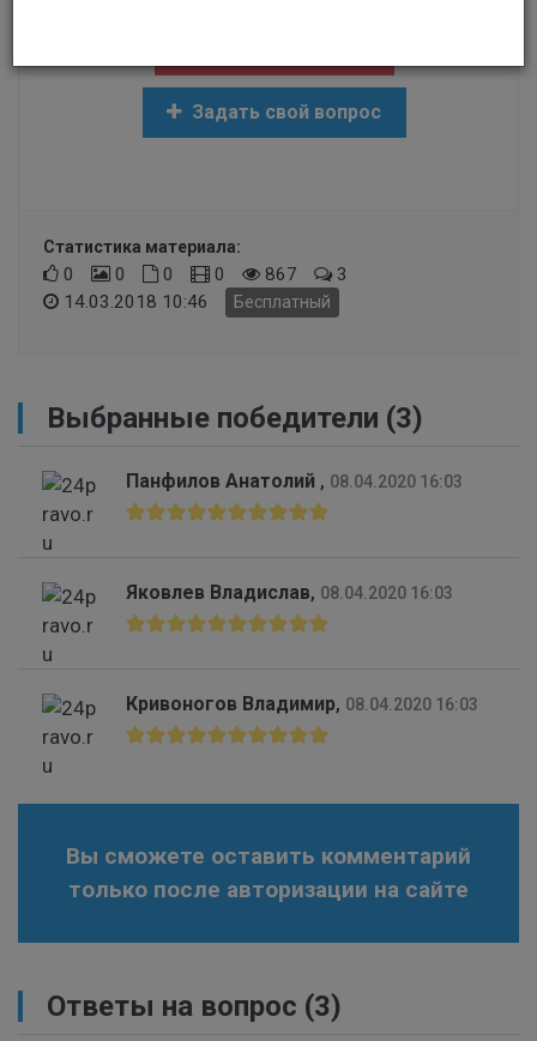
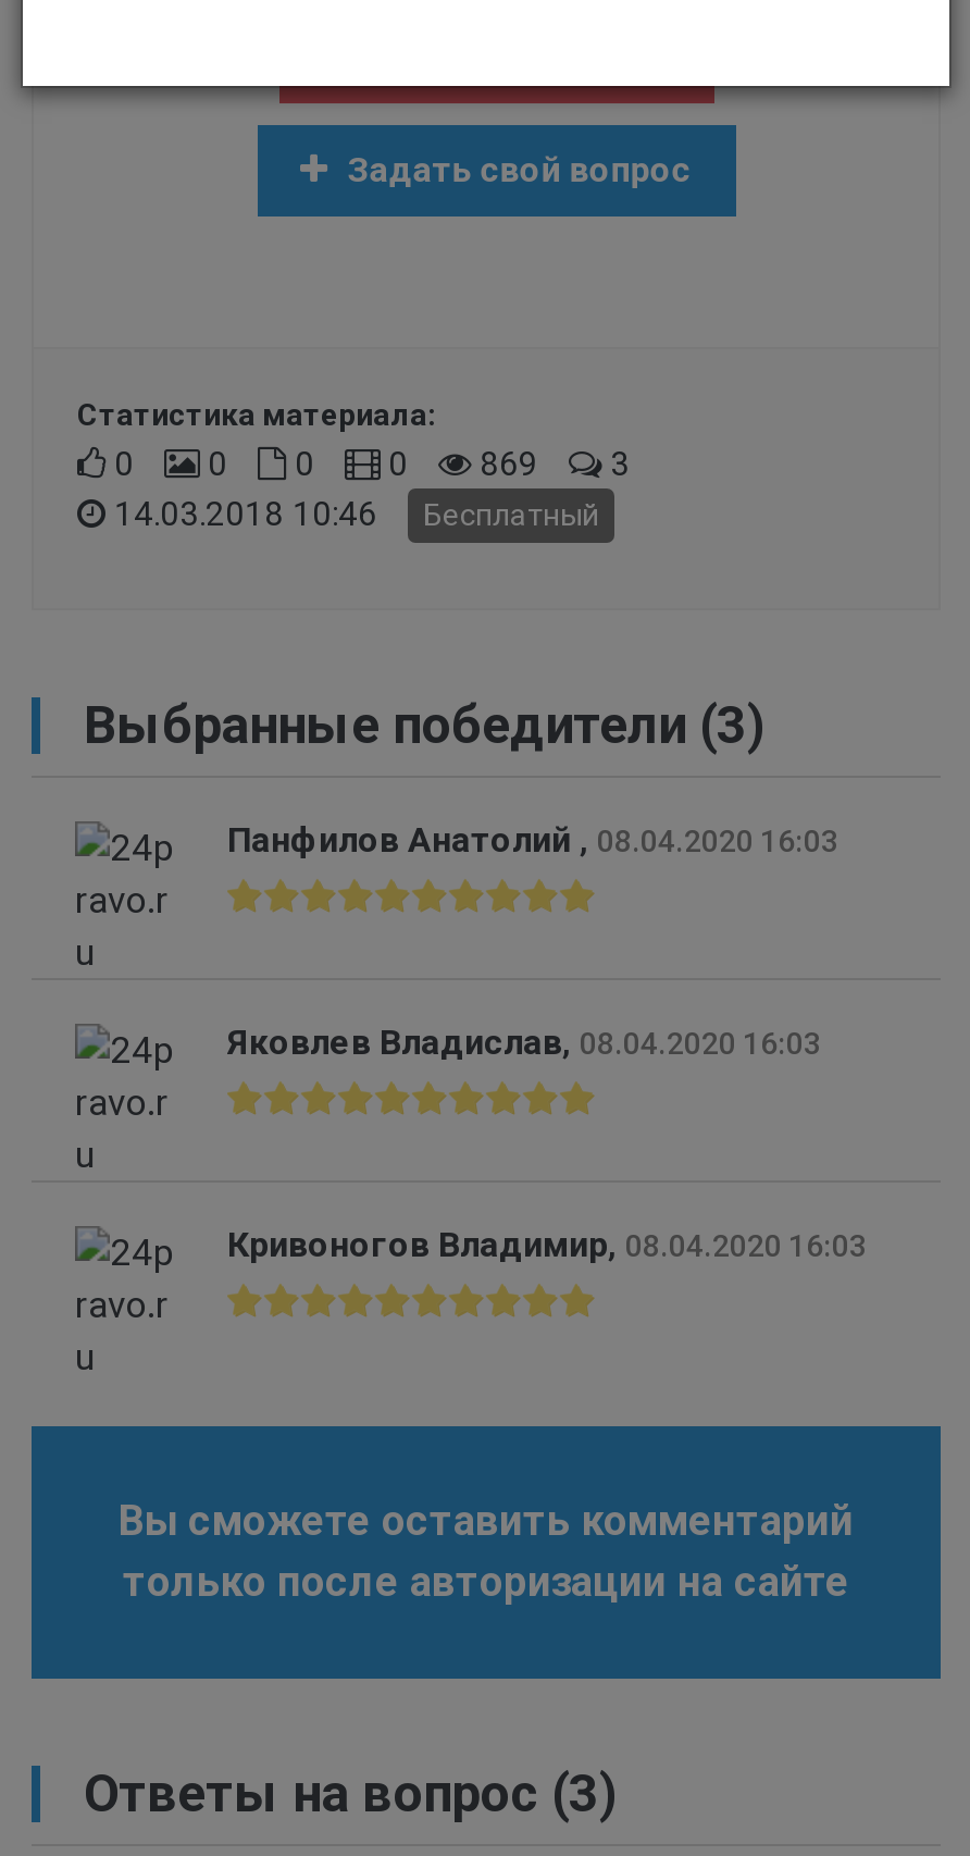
- 0 0 0 0 867 3
+ 0 0 0 0 869 3
